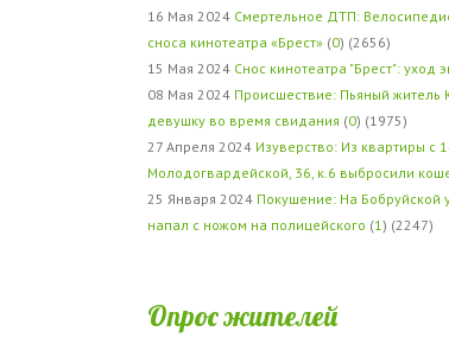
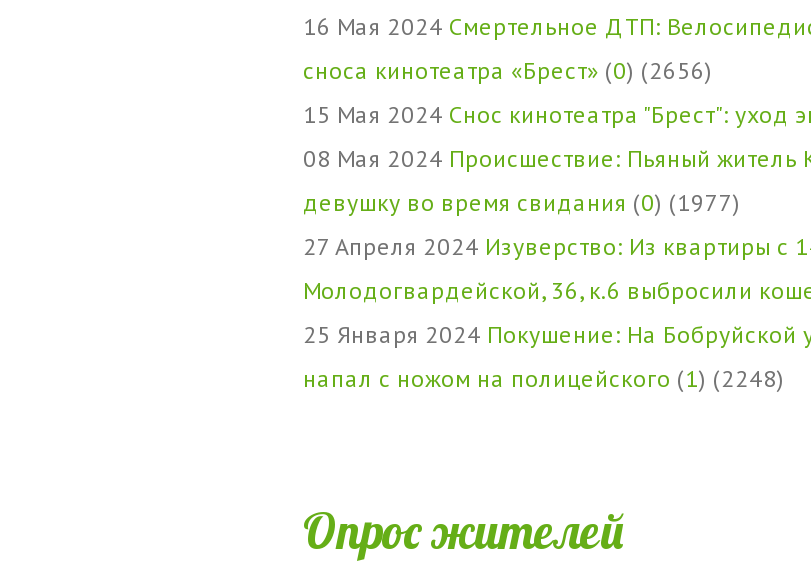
- девушку во время свидания (0) (1975)
+ девушку во время свидания (0) (1977)

- напал с ножом на полицейского (1) (2247)
+ напал с ножом на полицейского (1) (2248)
